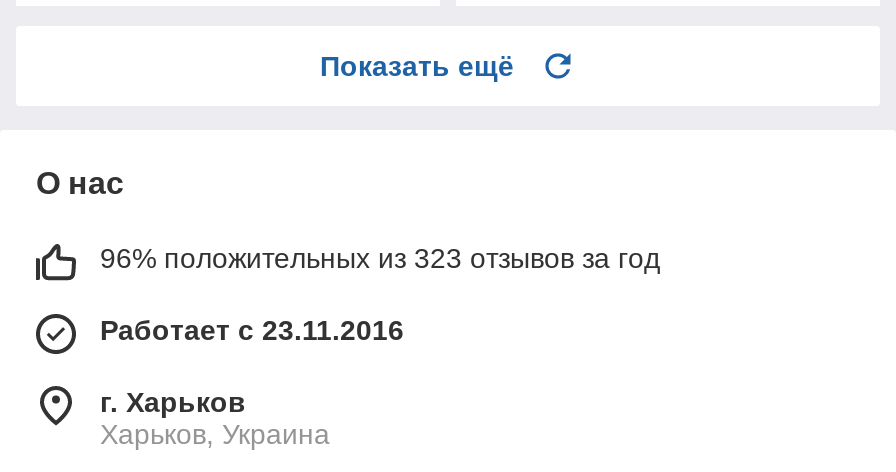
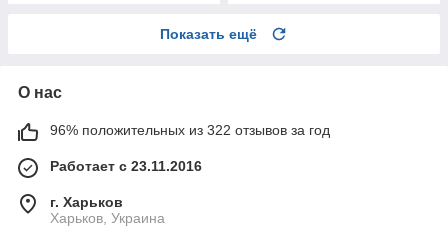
- 96% положительных из 323 отзывов за год
+ 96% положительных из 322 отзывов за год
